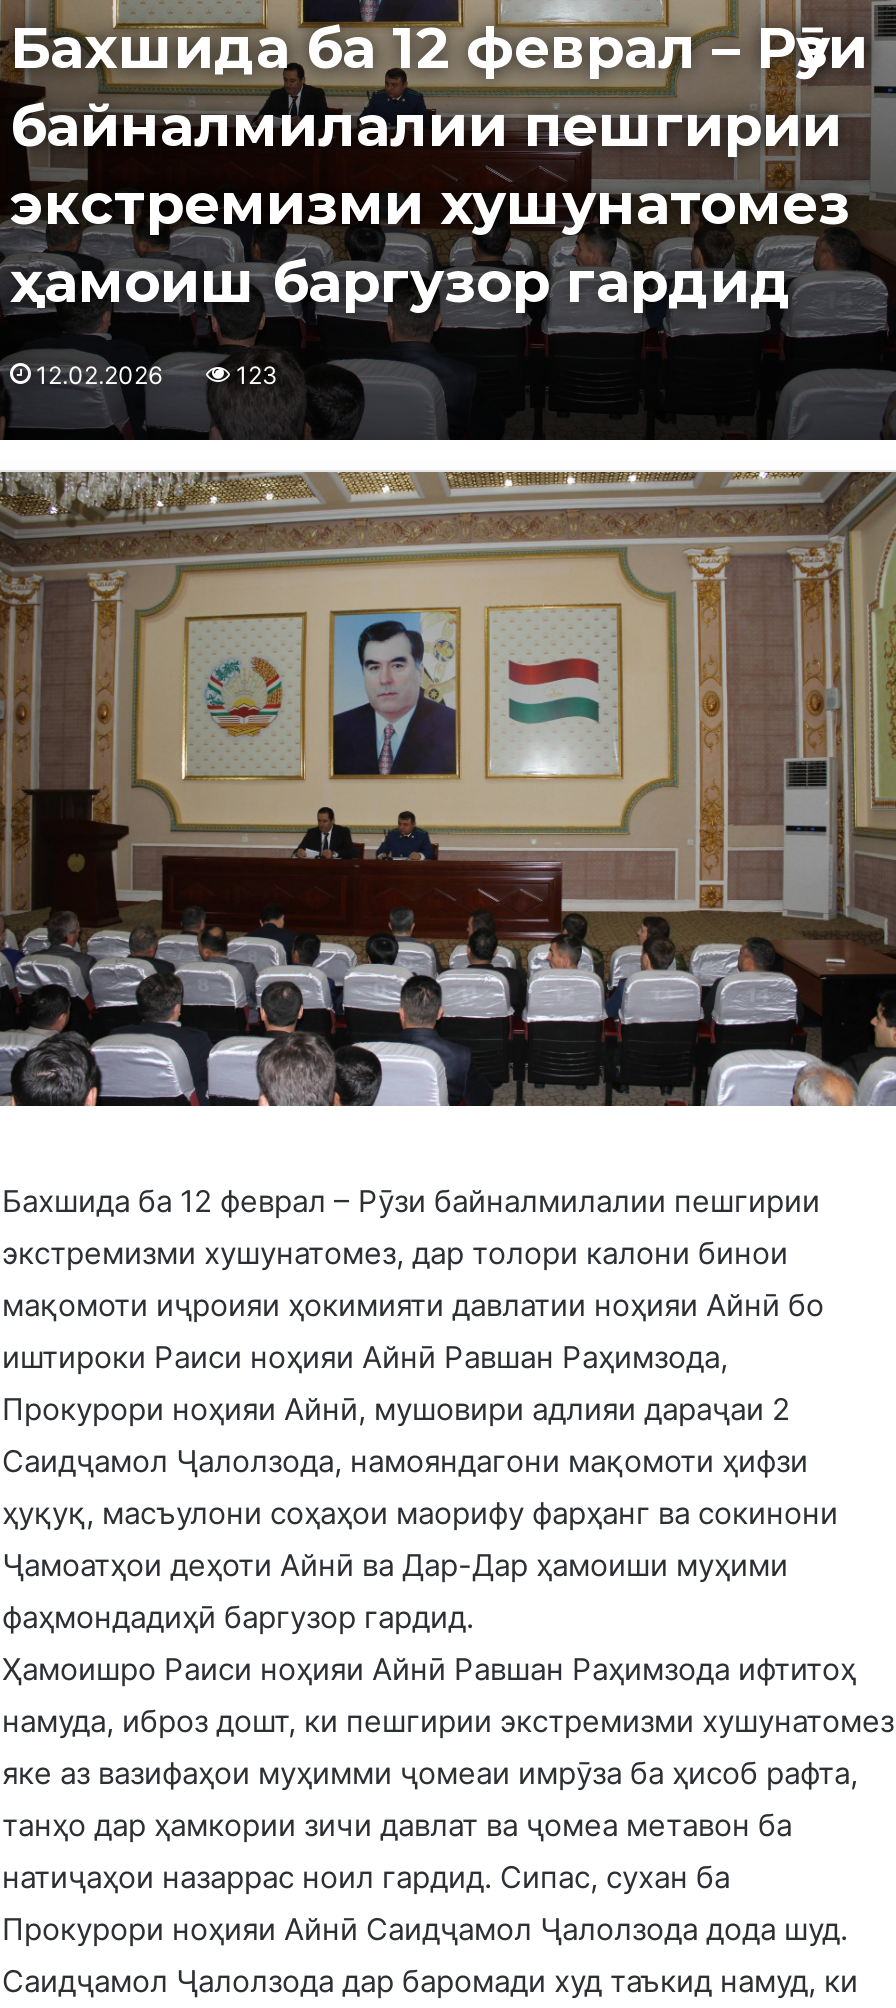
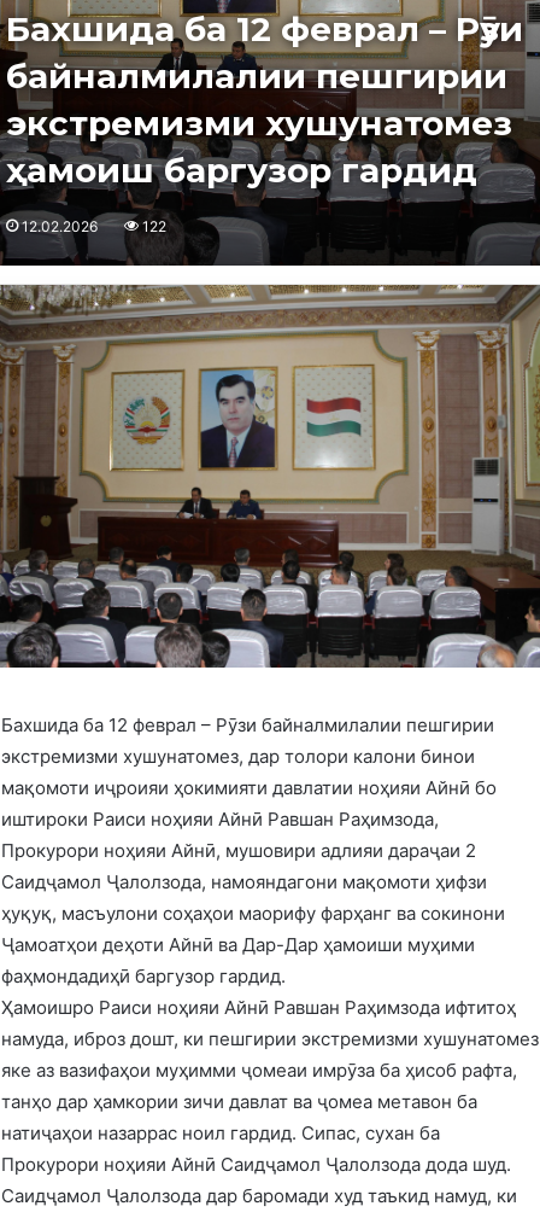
- 123
+ 122
